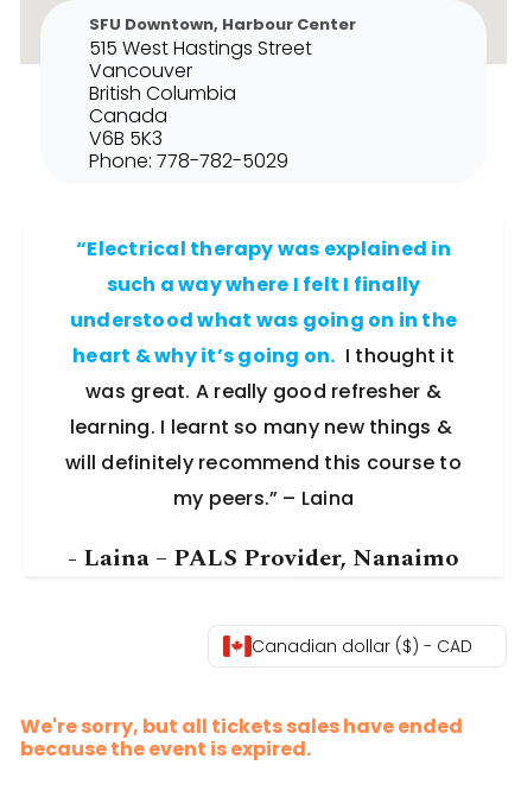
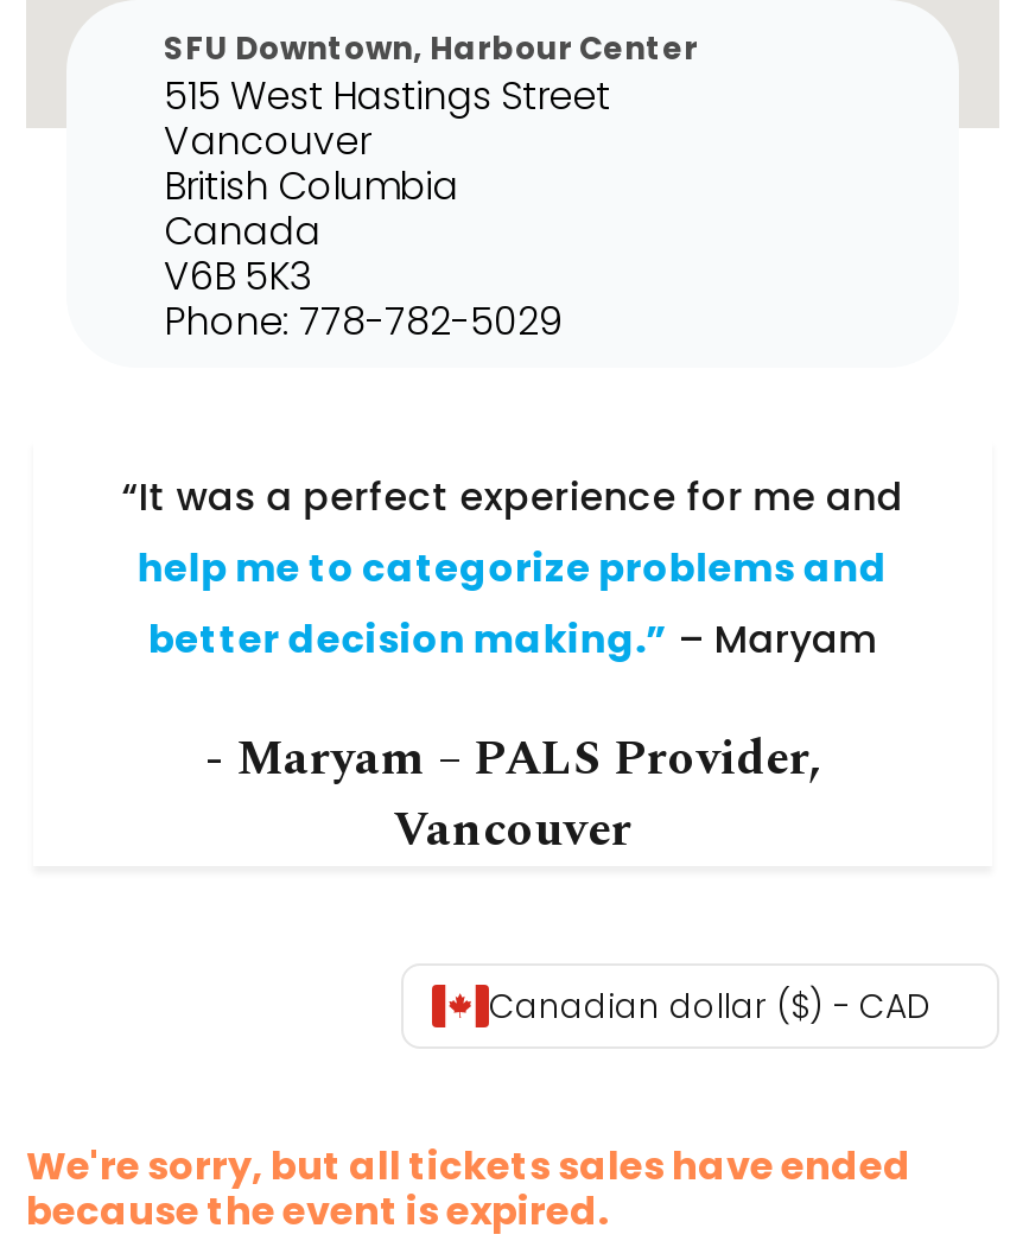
- “Electrical therapy was explained in
- such a way where I felt I finally
- understood what was going on in the
- heart & why it’s going on. I thought it
- was great. A really good refresher &
- learning. I learnt so many new things &
- will definitely recommend this course to
- my peers.” – Laina
+ “It was a perfect experience for me and
+ help me to categorize problems and
+ better decision making.” – Maryam

- - Laina – PALS Provider, Nanaimo
+ - Maryam – PALS Provider,
+ Vancouver
